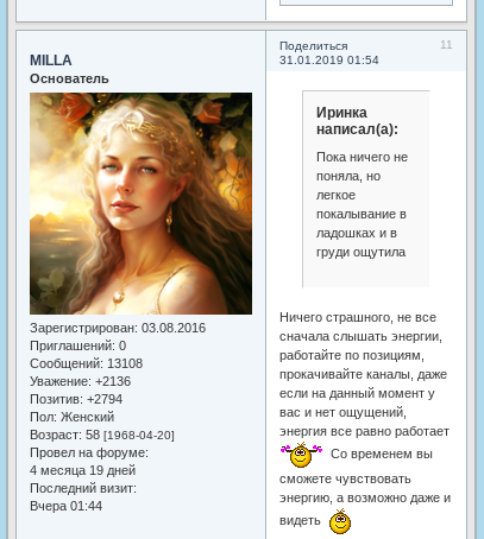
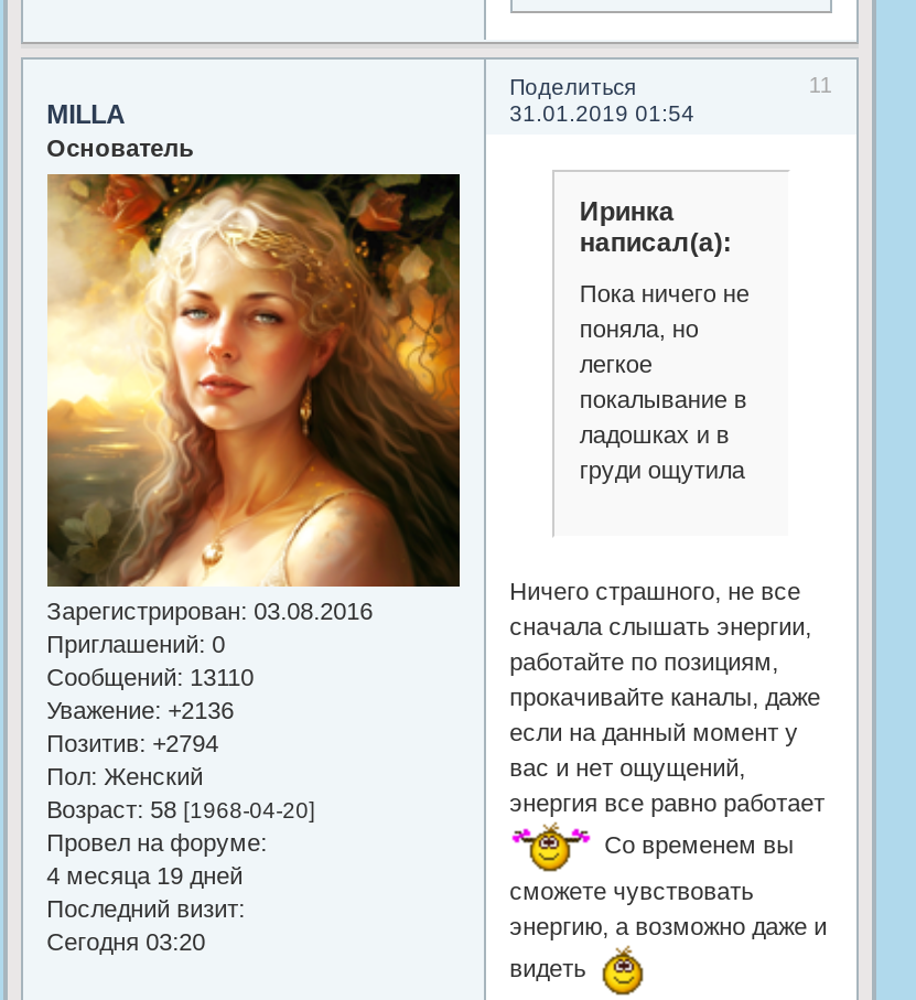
- Сообщений: 13108
+ Сообщений: 13110

- Вчера 01:44
+ Сегодня 03:20
